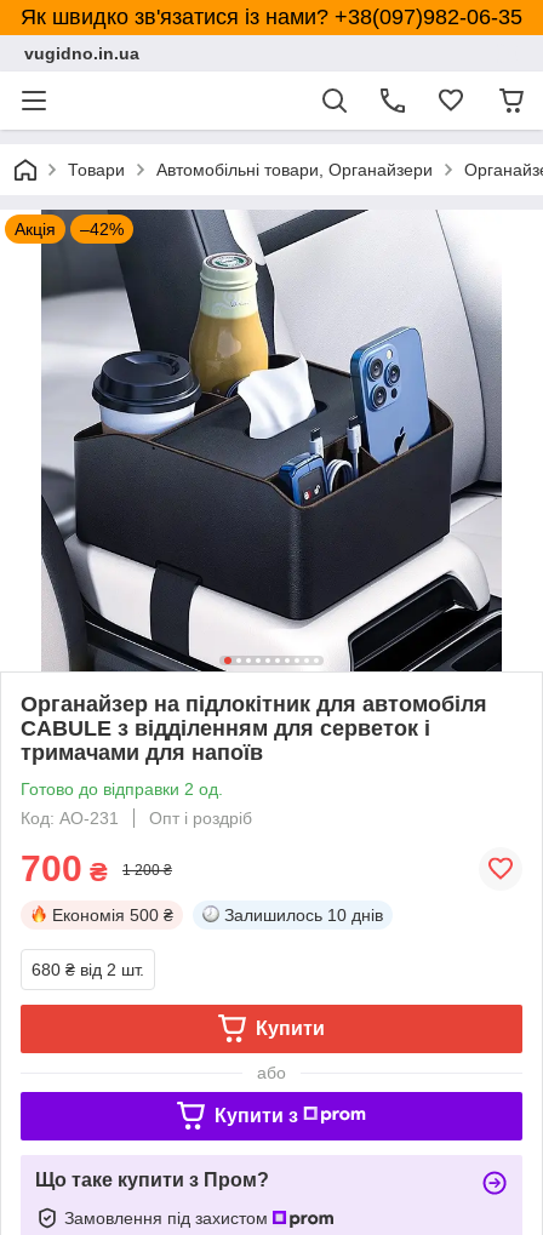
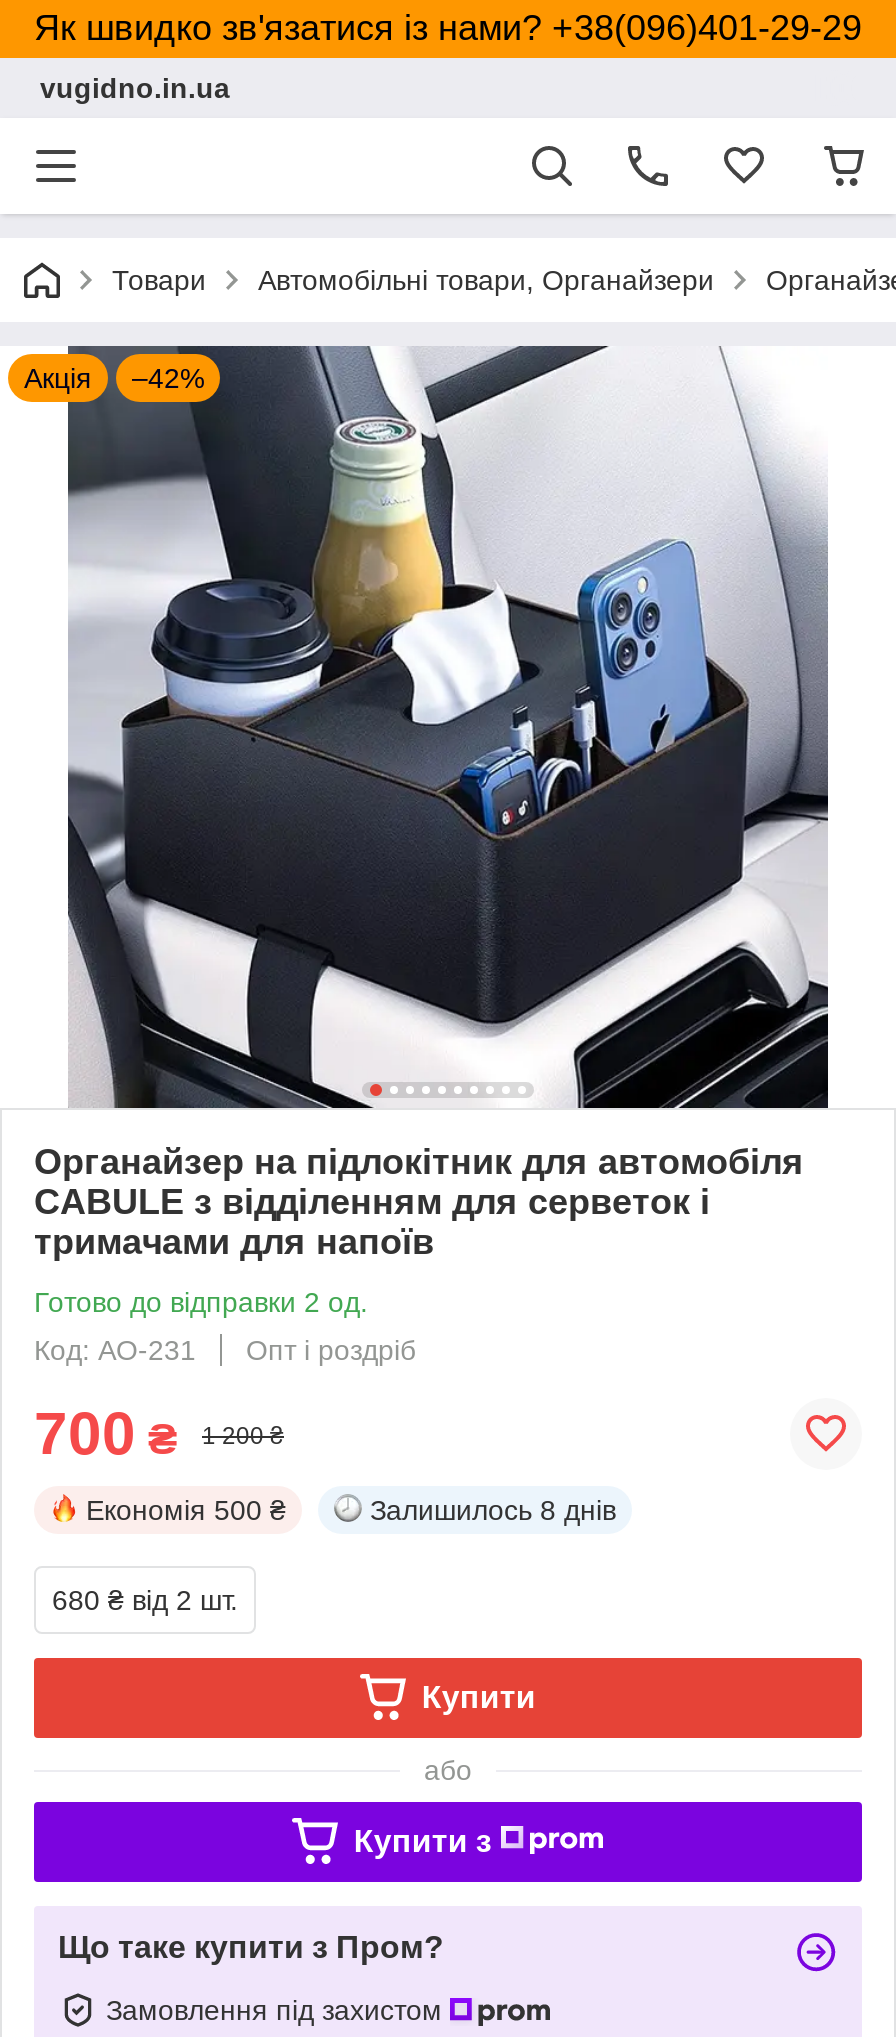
- Як швидко зв'язатися із нами? +38(097)982-06-35
+ Як швидко зв'язатися із нами? +38(096)401-29-29

- Залишилось 10 днів
+ Залишилось 8 днів
